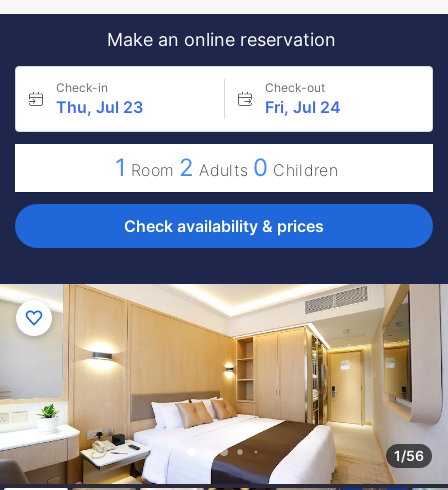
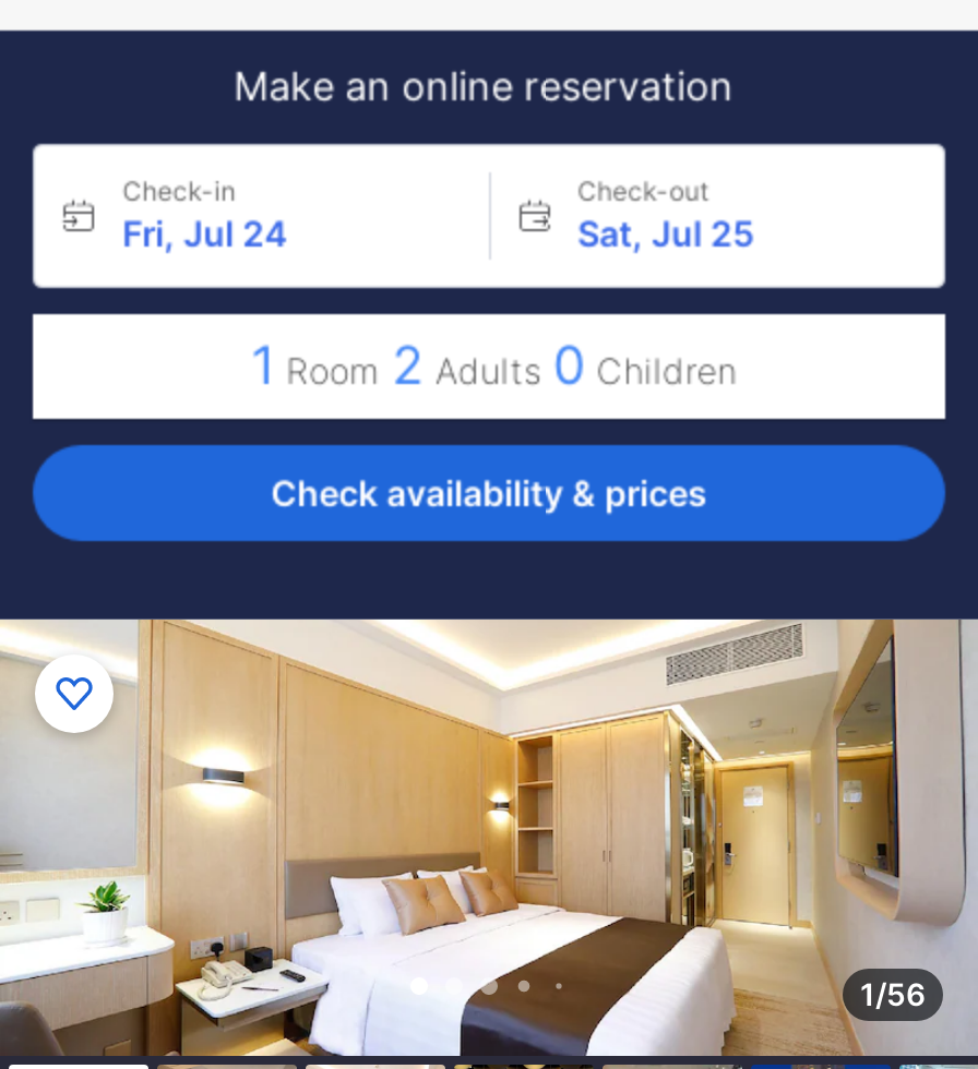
- Thu, Jul 23
+ Fri, Jul 24

- Fri, Jul 24
+ Sat, Jul 25
